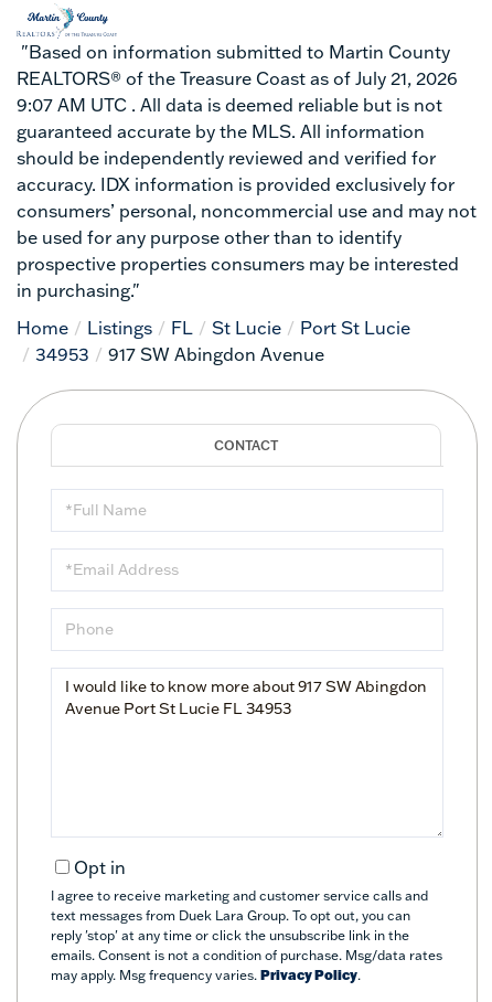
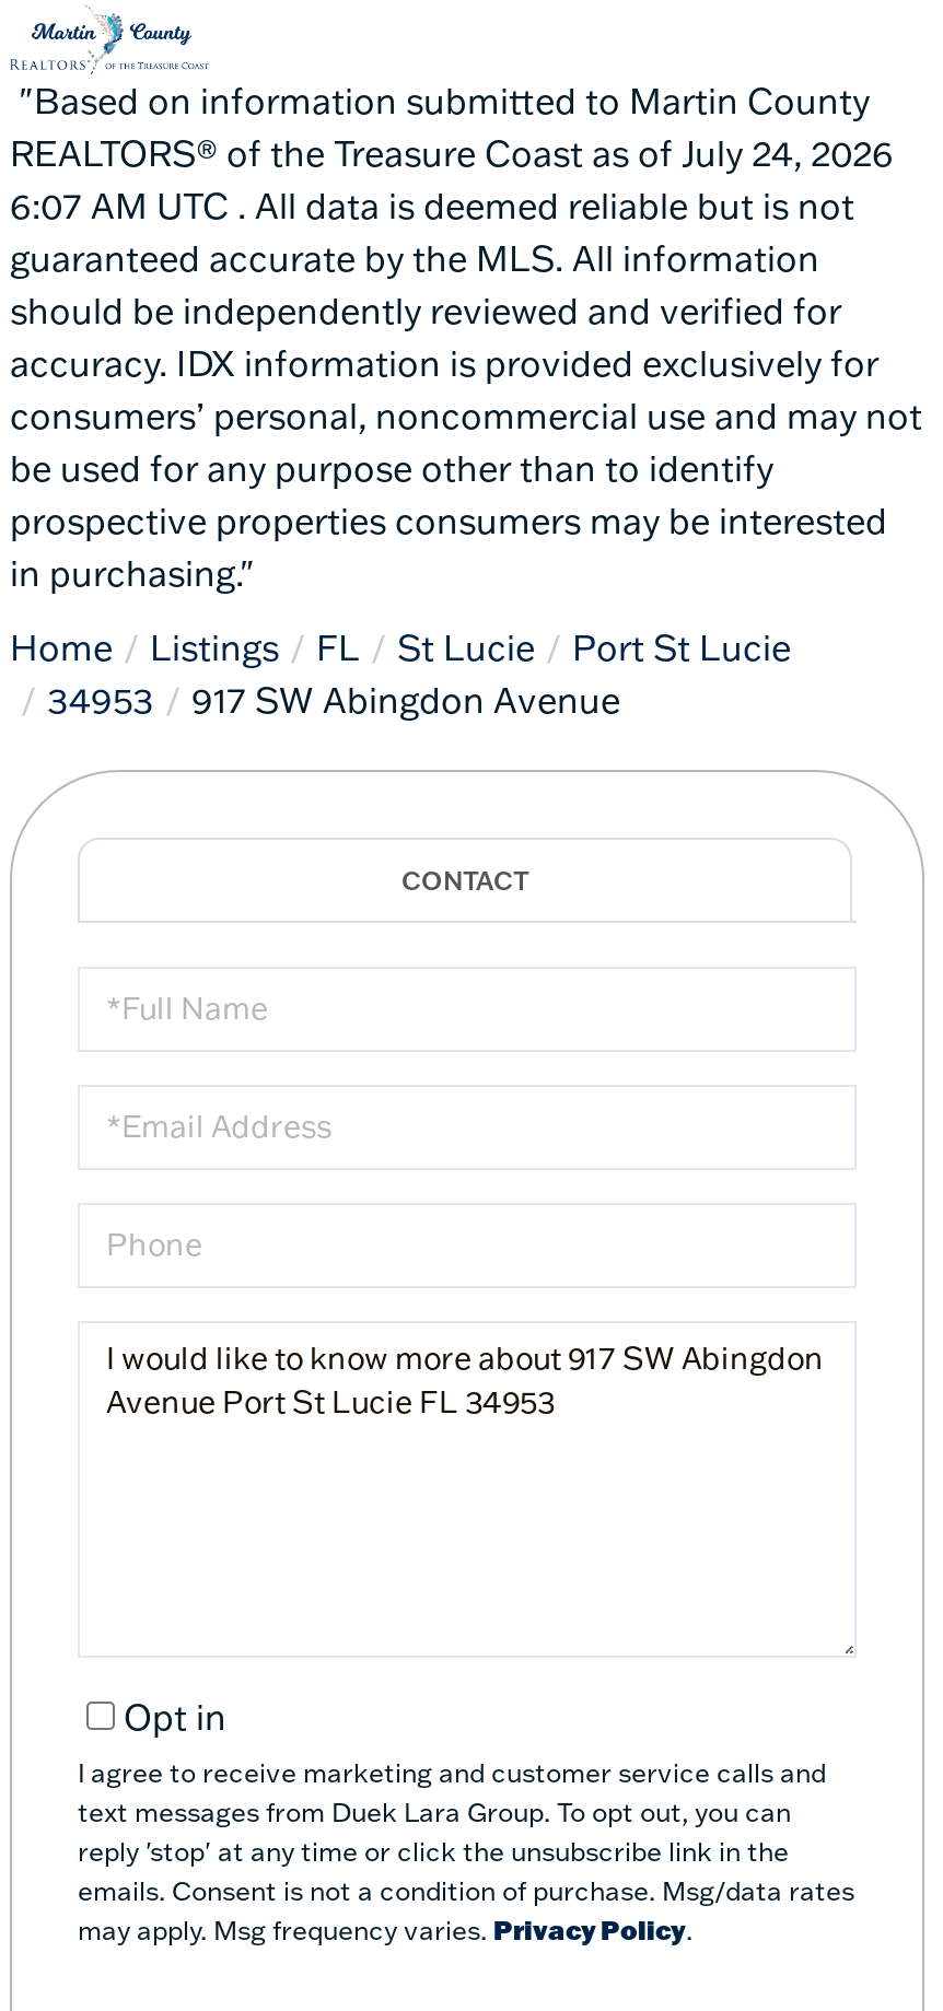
- REALTORS® of the Treasure Coast as of July 21, 2026
+ REALTORS® of the Treasure Coast as of July 24, 2026

- 9:07 AM UTC . All data is deemed reliable but is not
+ 6:07 AM UTC . All data is deemed reliable but is not
